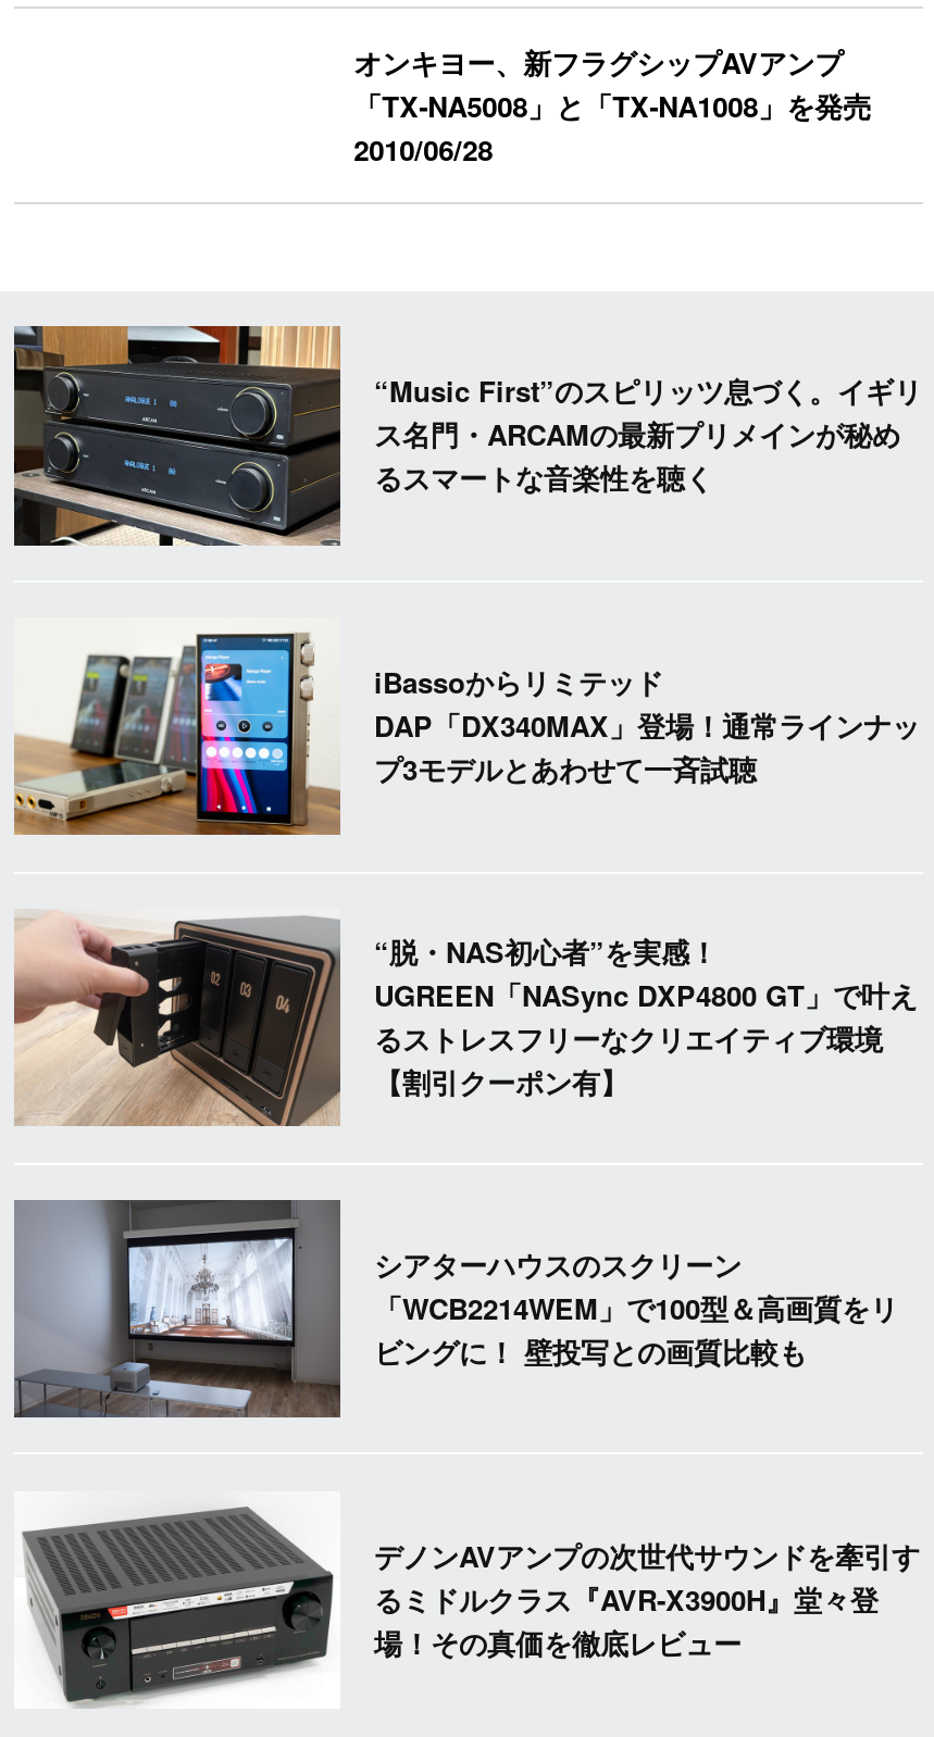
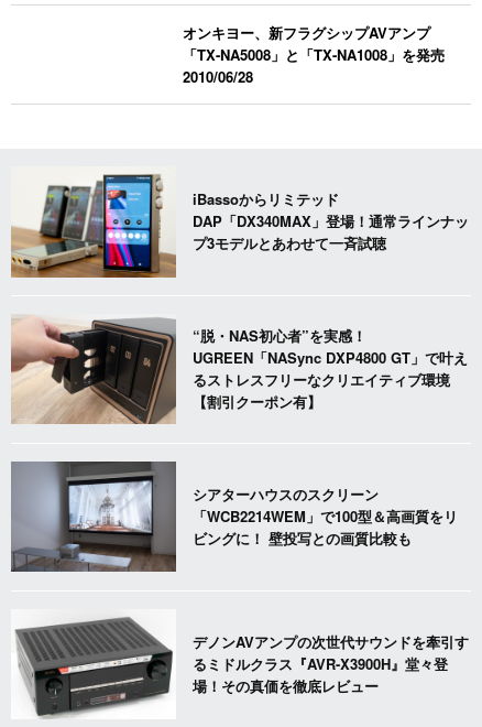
- [image]
- “Music First”のスピリッツ息づく。イギリ
- ス名門・ARCAMの最新プリメインが秘め
- るスマートな音楽性を聴く
